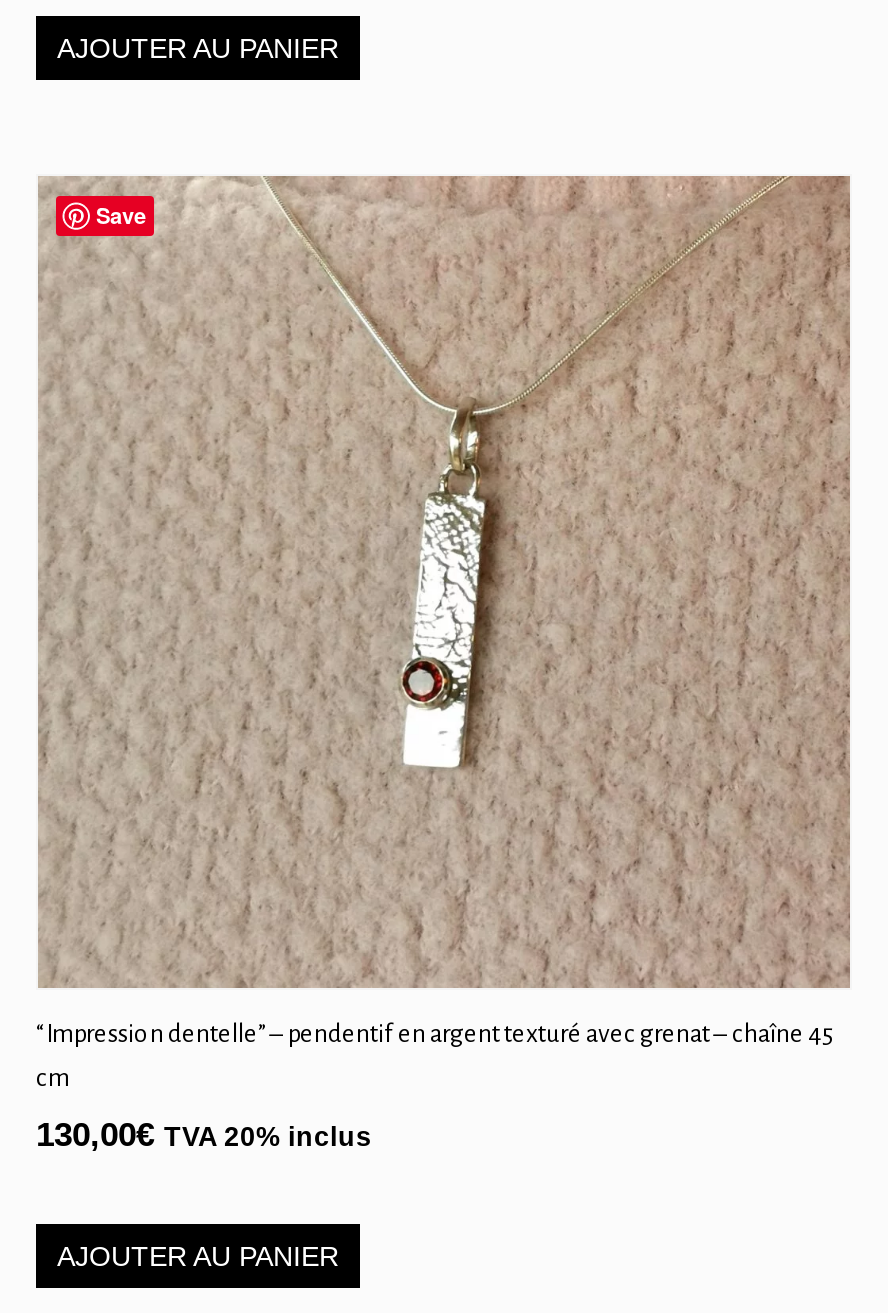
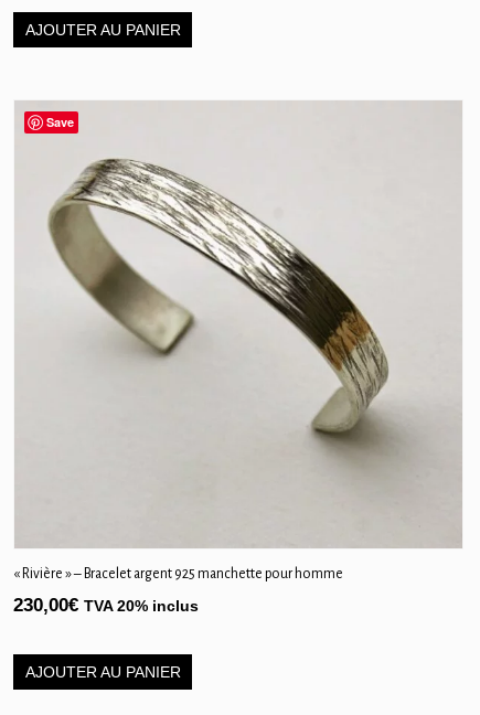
- [image]
- “Impression dentelle” – pendentif en argent texturé avec grenat – chaîne 45
- cm
- 130,00€ TVA 20% inclus
+ [image]
+ « Rivière » – Bracelet argent 925 manchette pour homme
+ 230,00€ TVA 20% inclus
